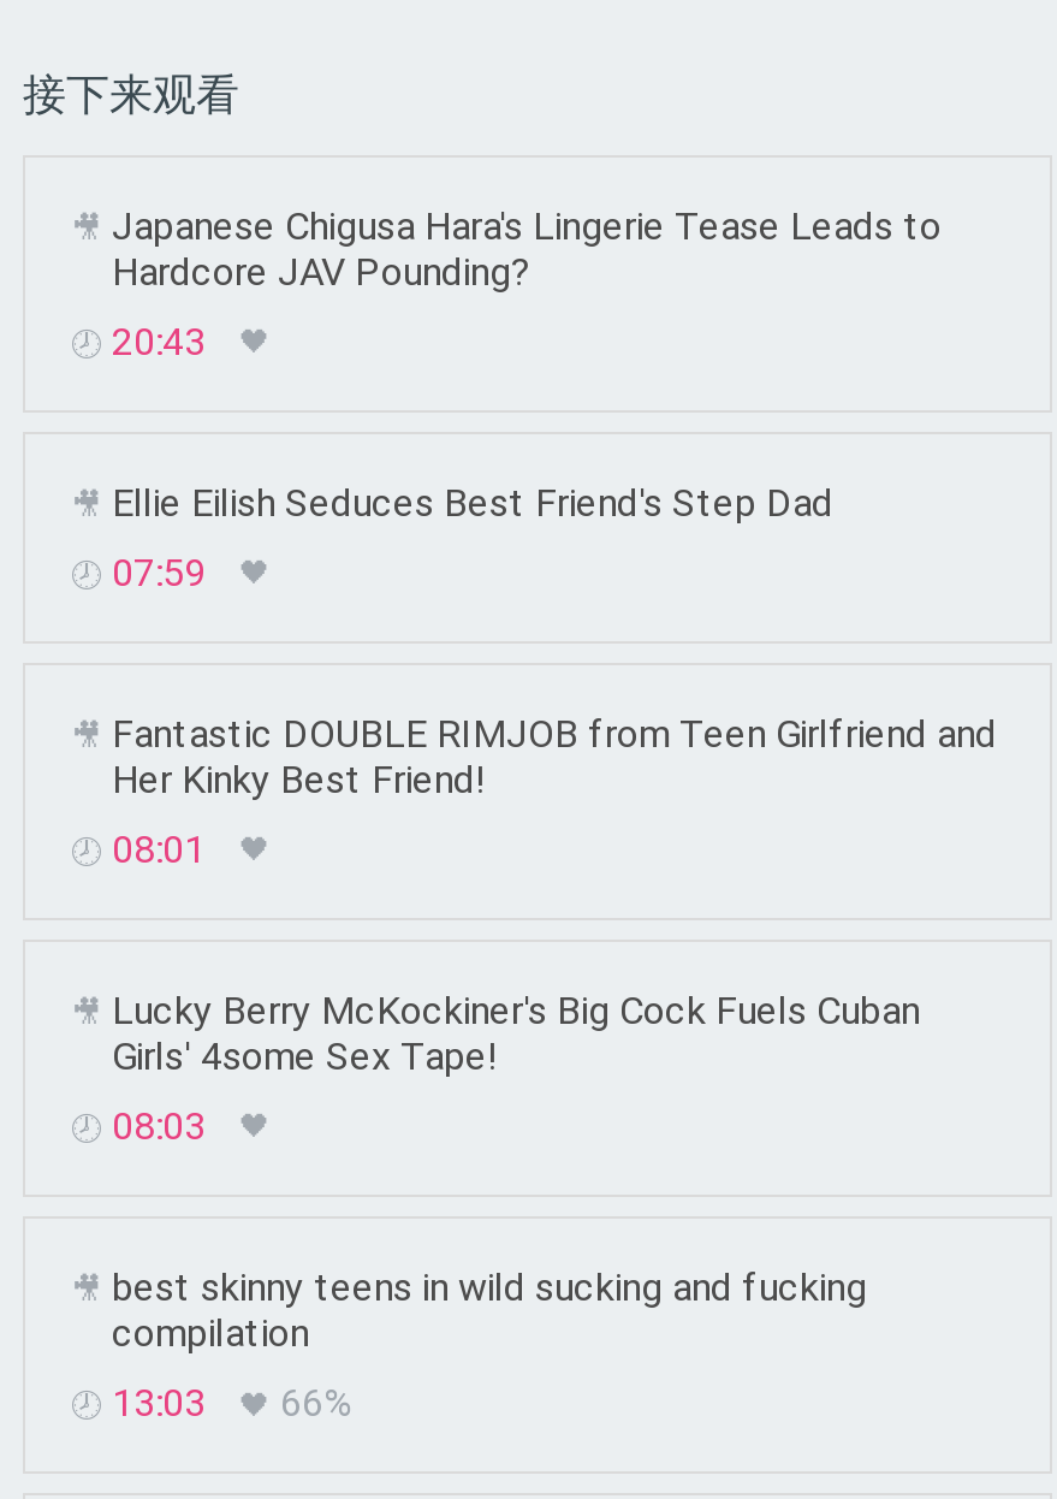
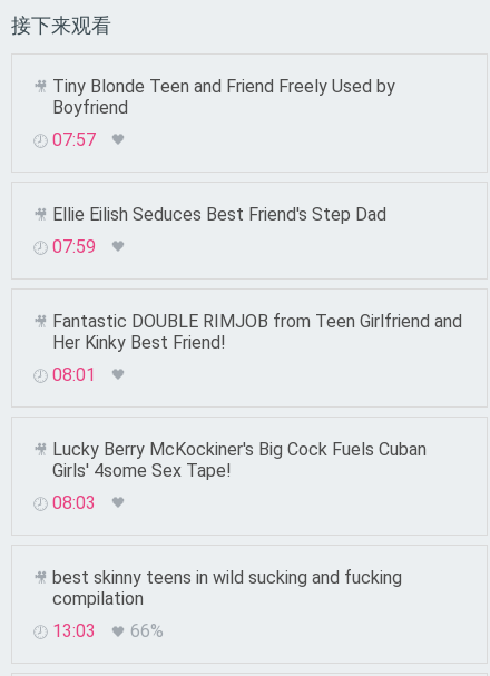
- Japanese Chigusa Hara's Lingerie Tease Leads to
- Hardcore JAV Pounding?
+ Tiny Blonde Teen and Friend Freely Used by
+ Boyfriend

- 20:43
+ 07:57
